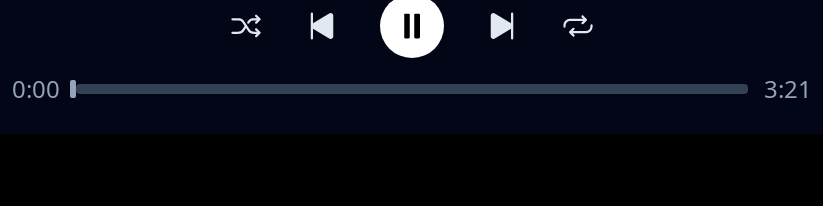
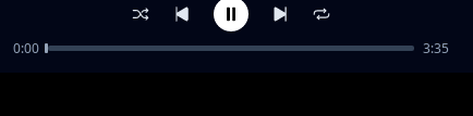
- 3:21
+ 3:35
